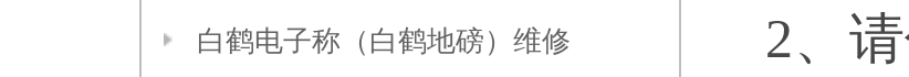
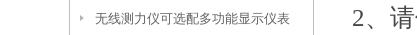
- 白鹤电子称（白鹤地磅）维修
+ 无线测力仪可选配多功能显示仪表
